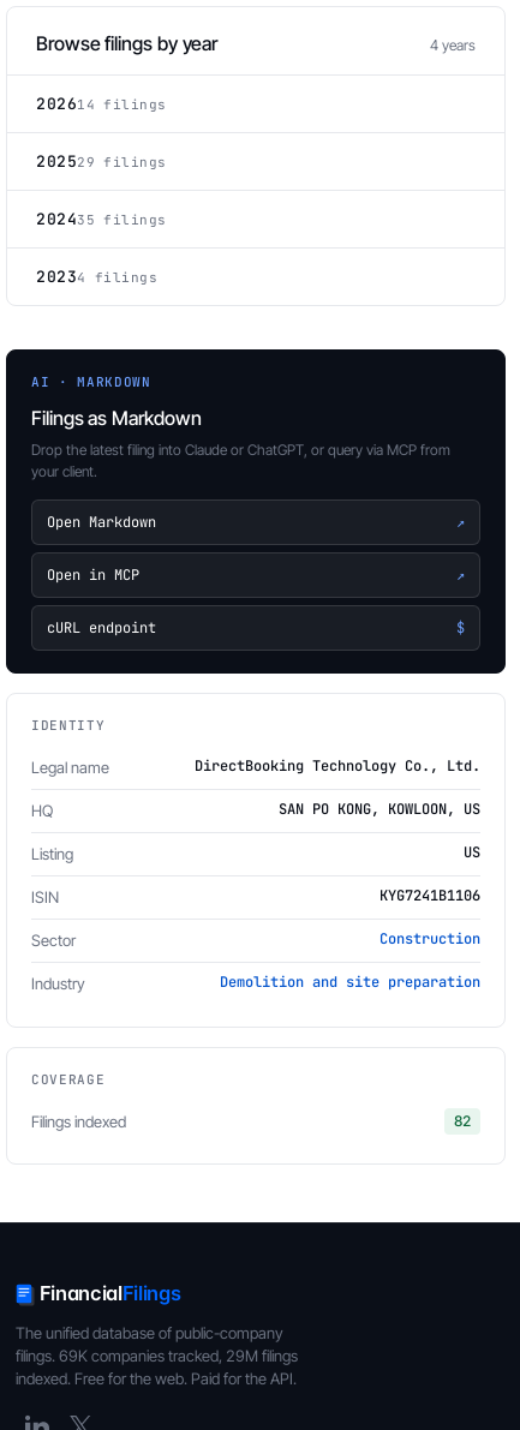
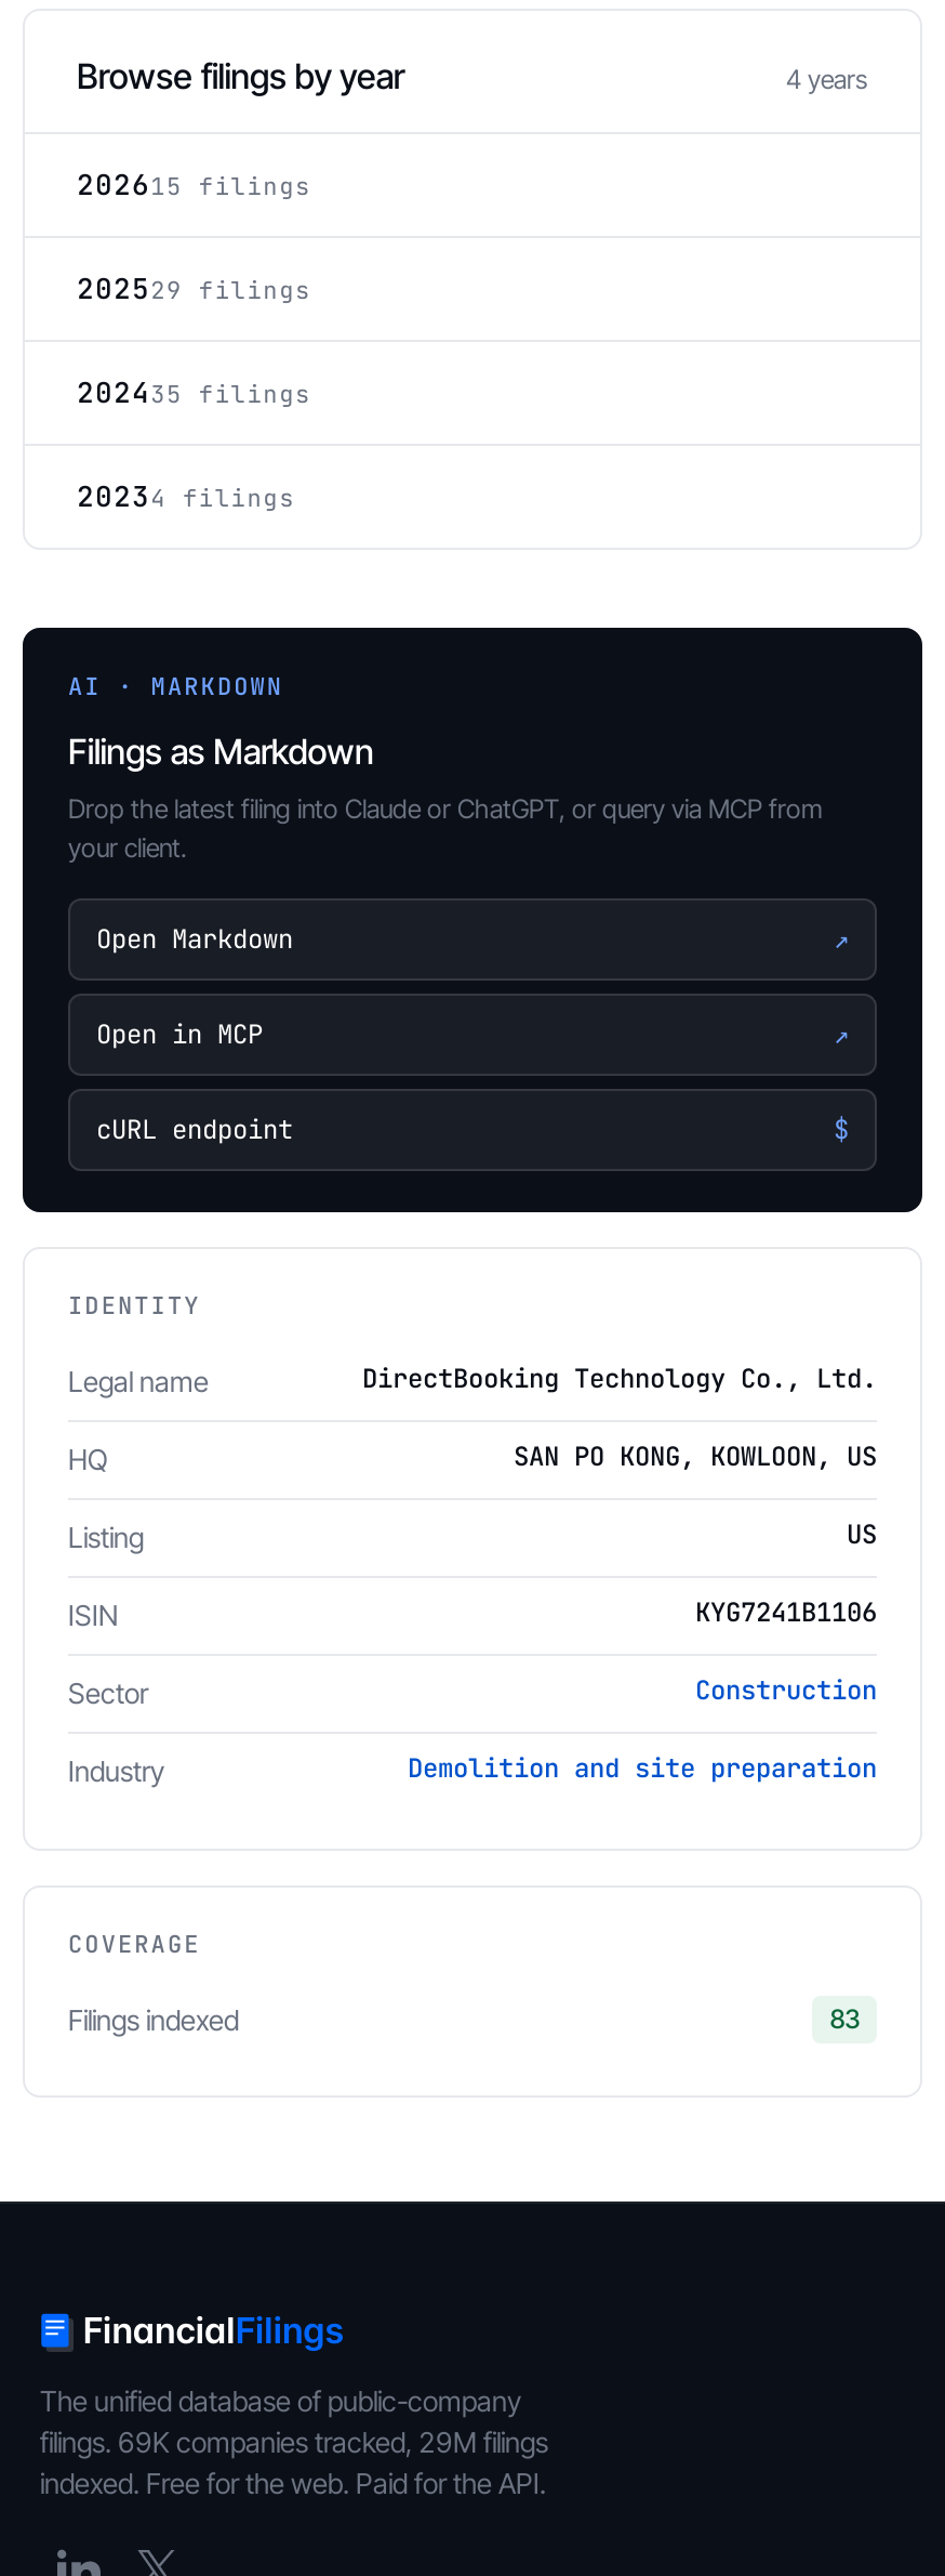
- 202614 filings
+ 202615 filings

- 82
+ 83
